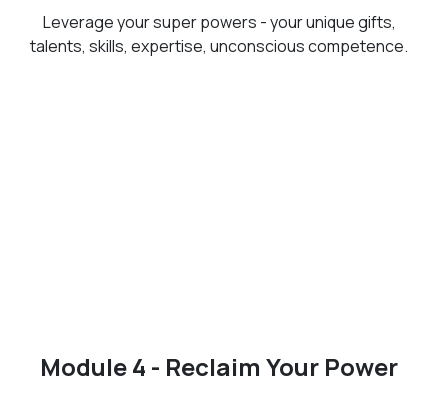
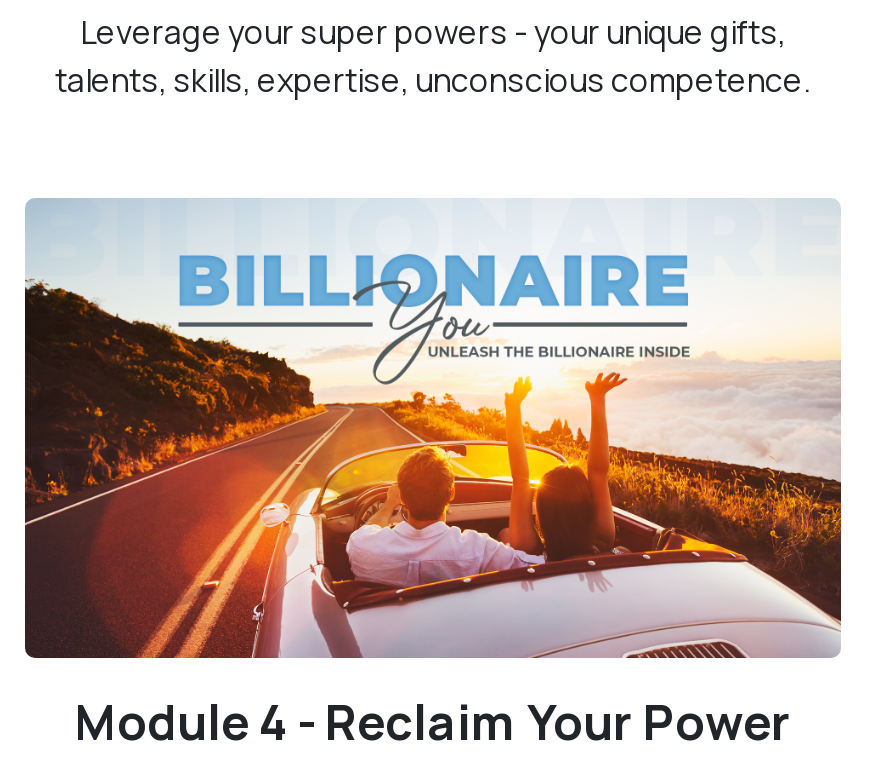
+ [image]
